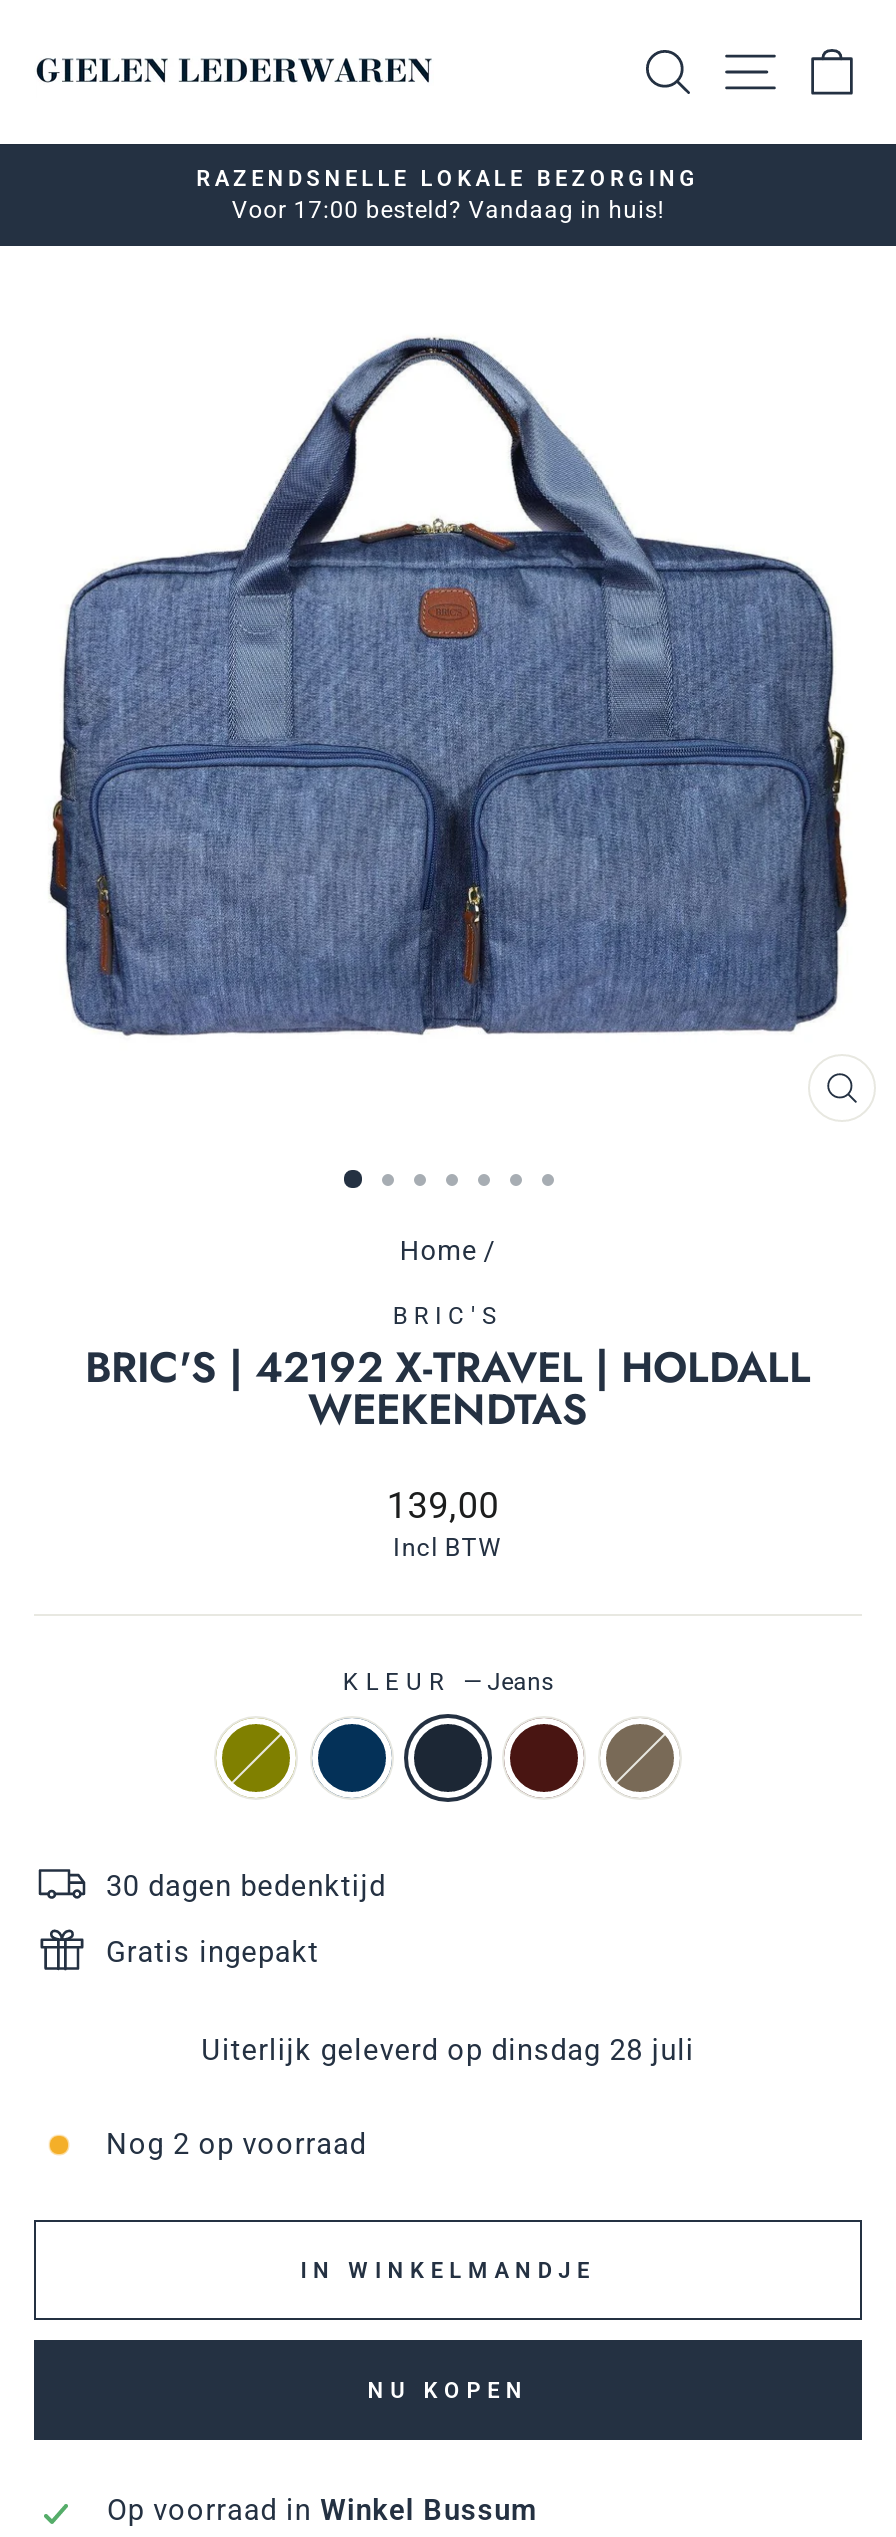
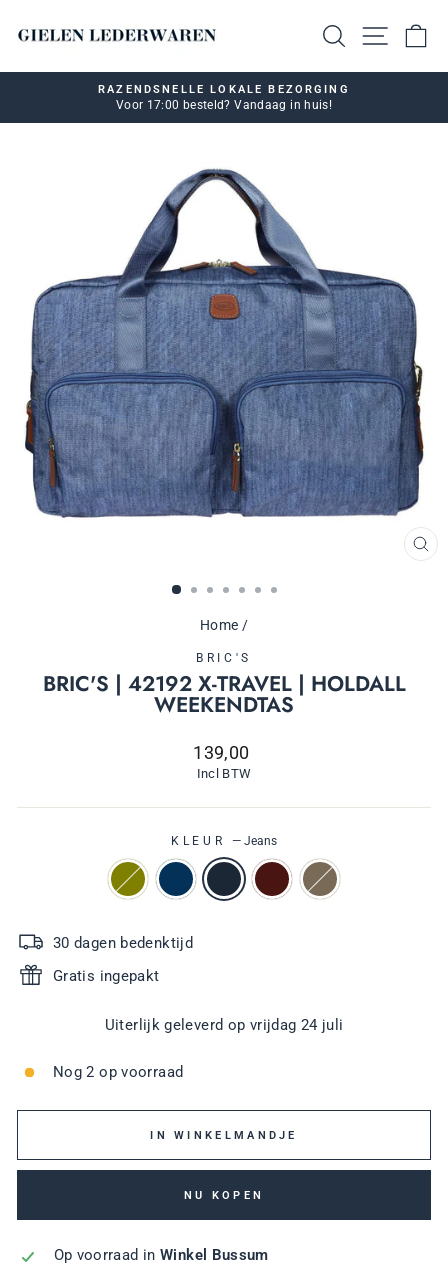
- Uiterlijk geleverd op dinsdag 28 juli
+ Uiterlijk geleverd op vrijdag 24 juli
